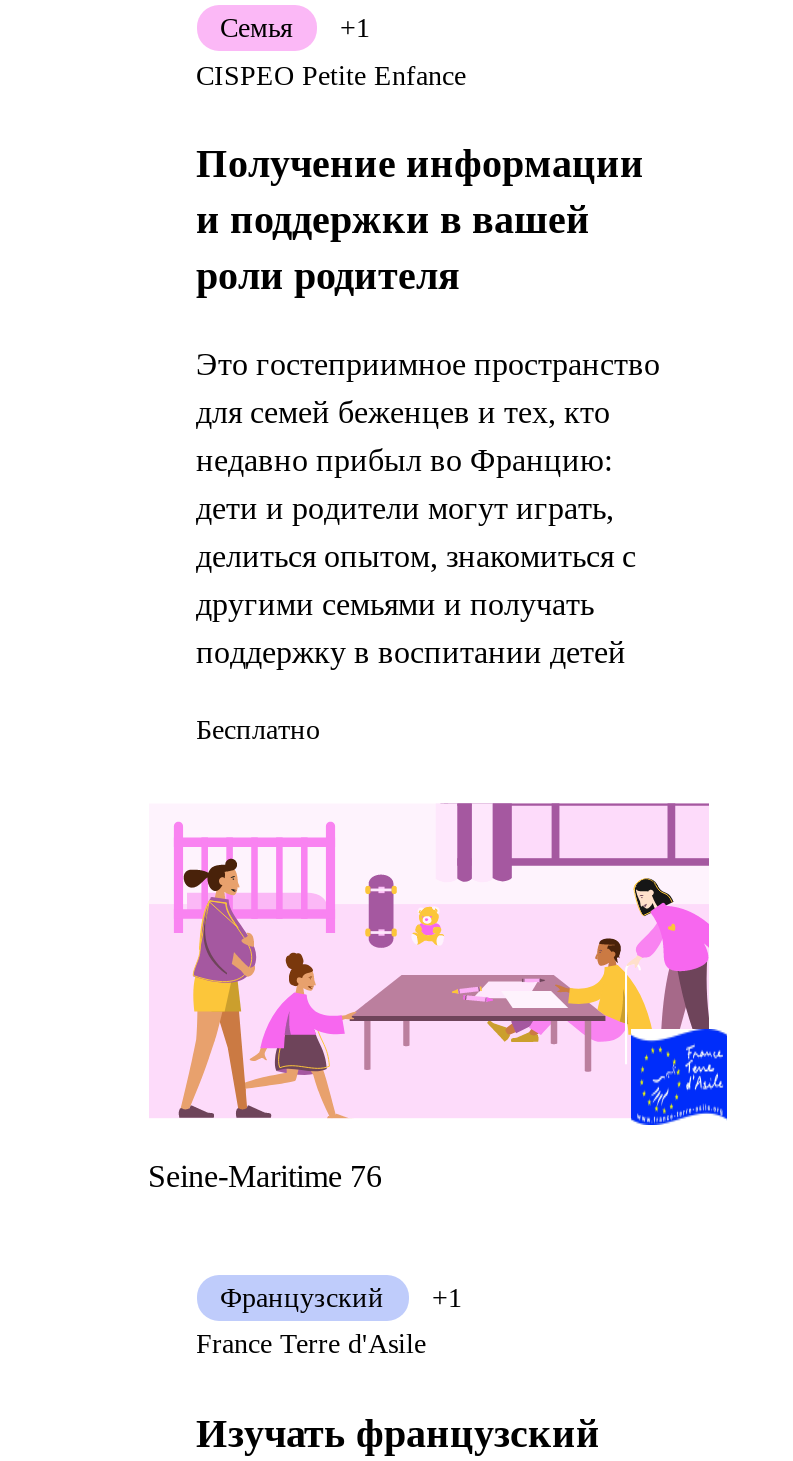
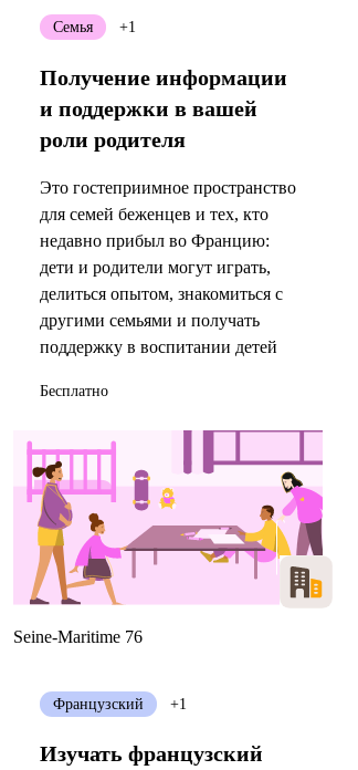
- CISPEO Petite Enfance

- [image]
+ [image]

- France Terre d'Asile
